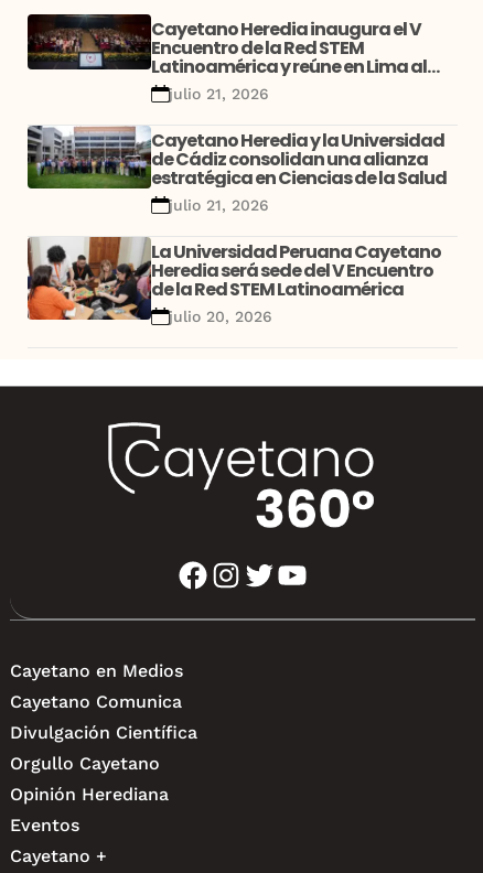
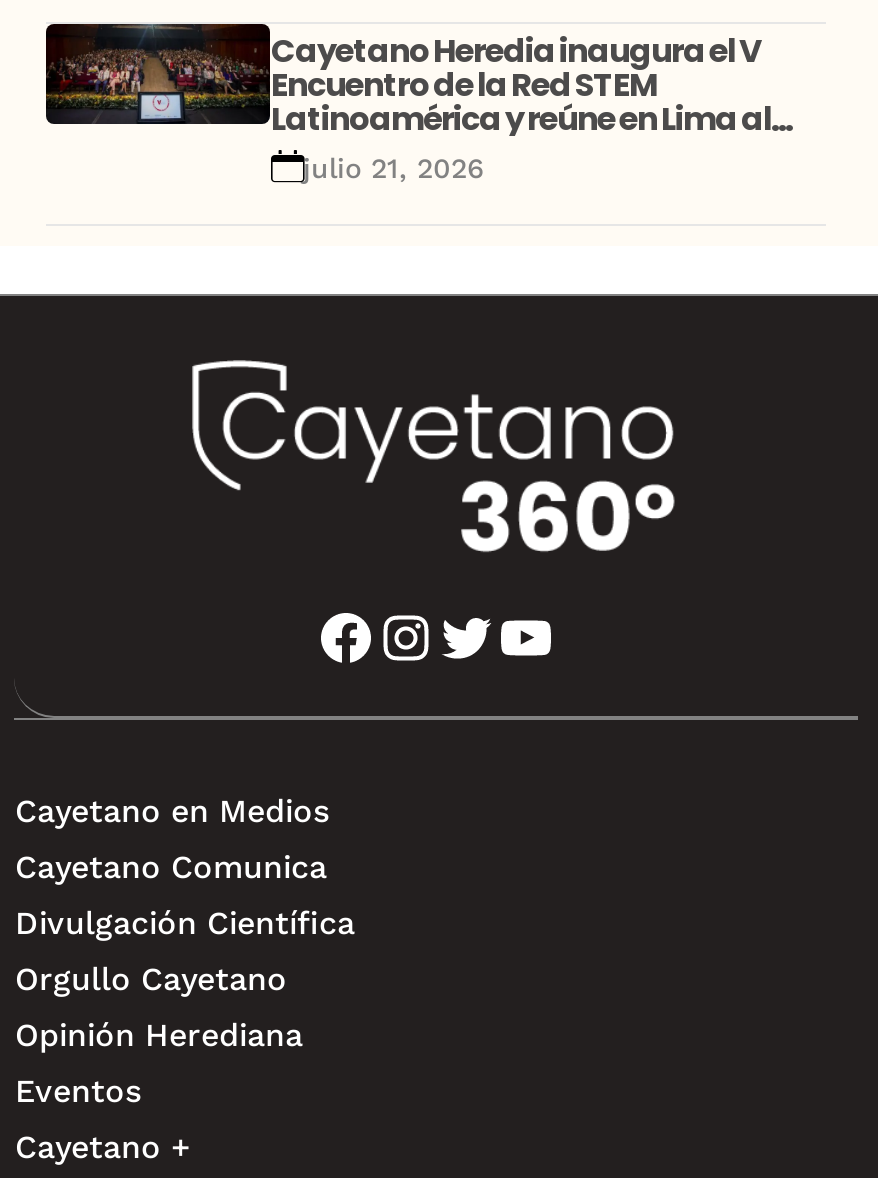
- [image]
- Cayetano Heredia y la Universidad
- de Cádiz consolidan una alianza
- estratégica en Ciencias de la Salud
- julio 21, 2026
- La Universidad Peruana Cayetano
- Heredia será sede del V Encuentro
- de la Red STEM Latinoamérica
- julio 20, 2026

- [image]
